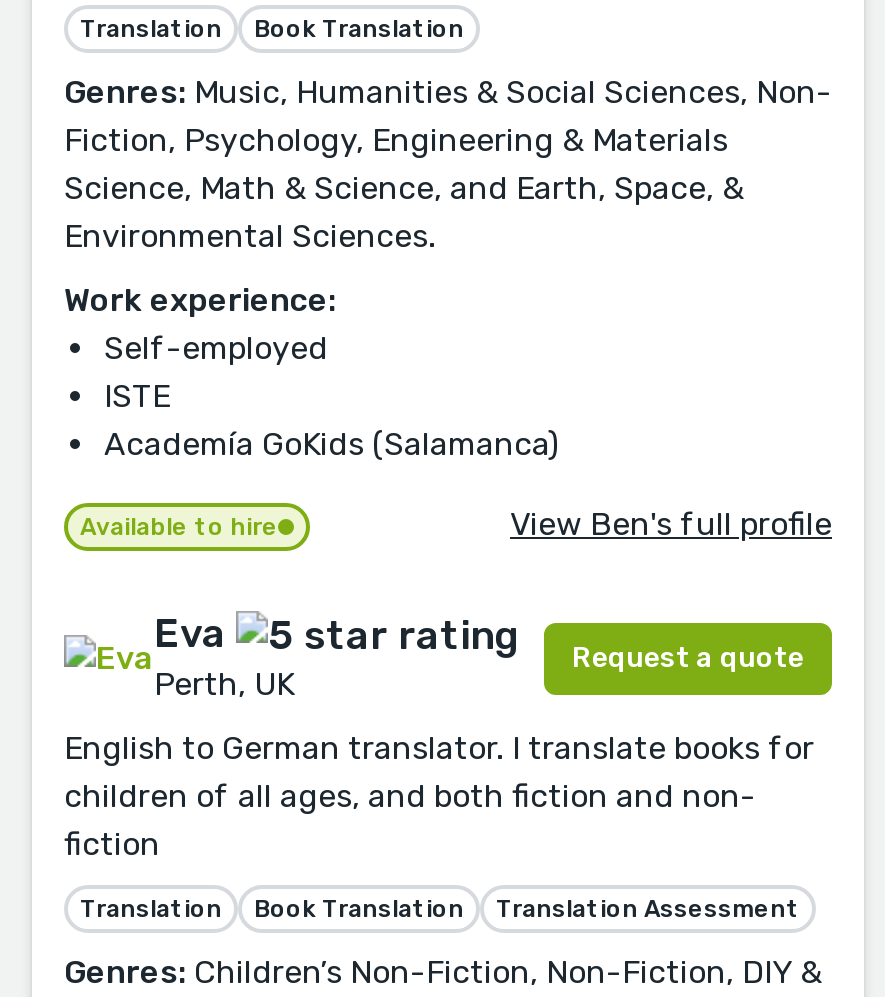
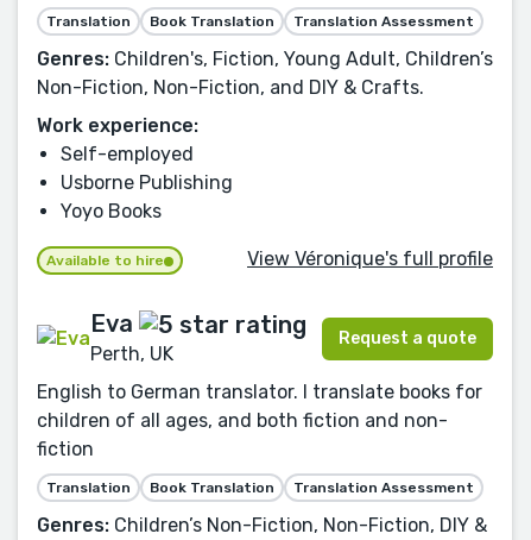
- Genres: Music, Humanities & Social Sciences, Non-
- Fiction, Psychology, Engineering & Materials
- Science, Math & Science, and Earth, Space, &
- Environmental Sciences.
+ Translation Assessment
+ Genres: Children's, Fiction, Young Adult, Children’s
+ Non-Fiction, Non-Fiction, and DIY & Crafts.

- ISTE
- Academía GoKids (Salamanca)
+ Usborne Publishing
+ Yoyo Books

- View Ben's full profile
+ View Véronique's full profile
